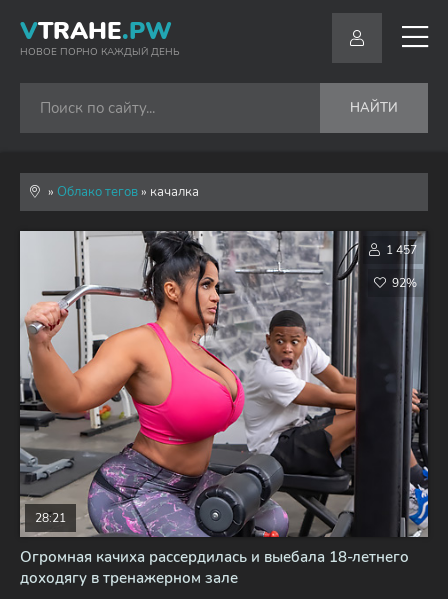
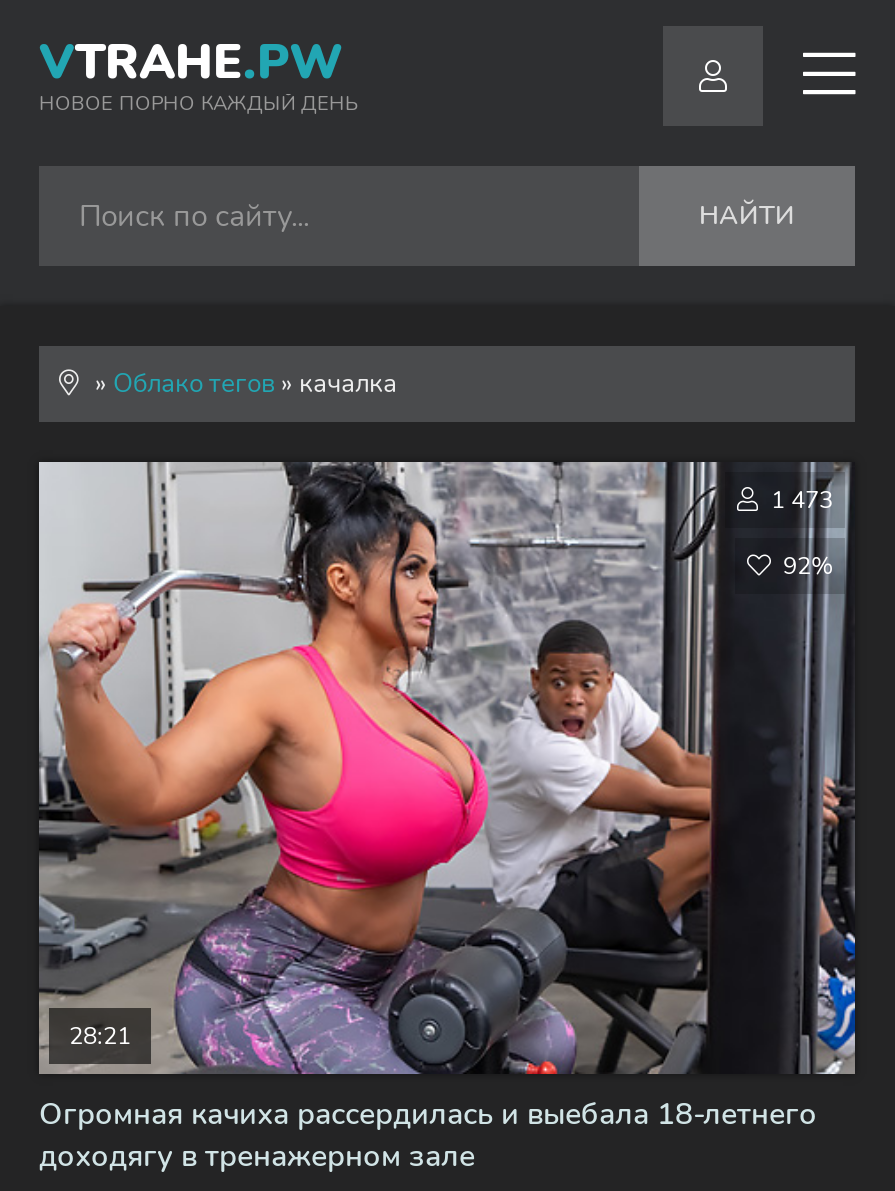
- 1 457
+ 1 473
